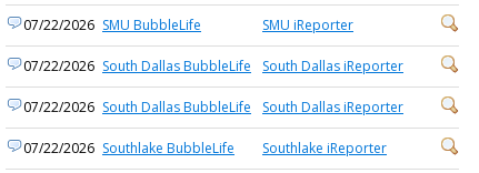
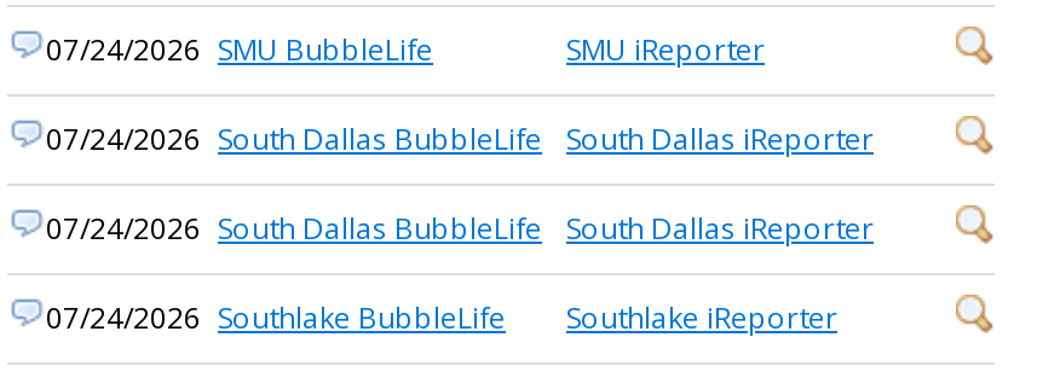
- 07/22/2026 SMU BubbleLife
+ 07/24/2026 SMU BubbleLife

- 07/22/2026 South Dallas BubbleLife South Dallas iReporter
+ 07/24/2026 South Dallas BubbleLife South Dallas iReporter

- 07/22/2026 South Dallas BubbleLife South Dallas iReporter
+ 07/24/2026 South Dallas BubbleLife South Dallas iReporter

- 07/22/2026 Southlake BubbleLife
+ 07/24/2026 Southlake BubbleLife
